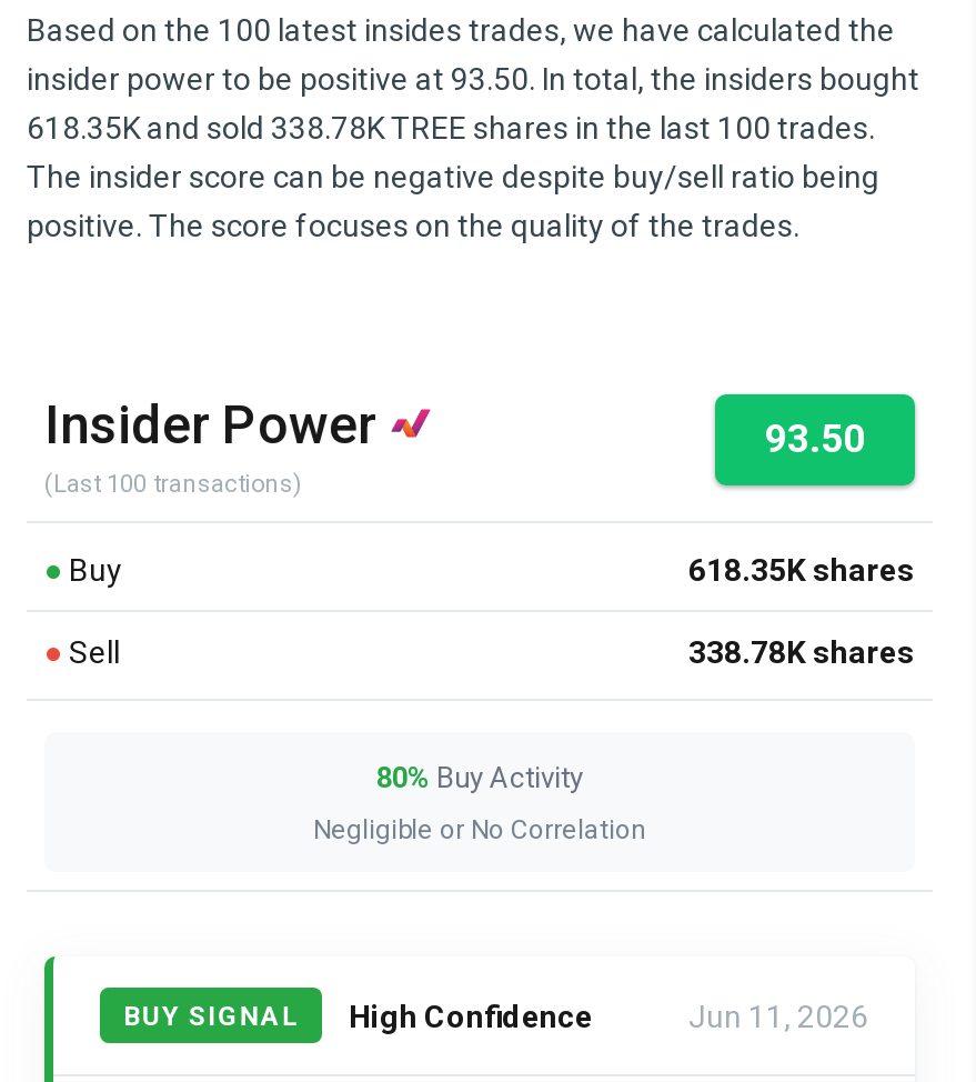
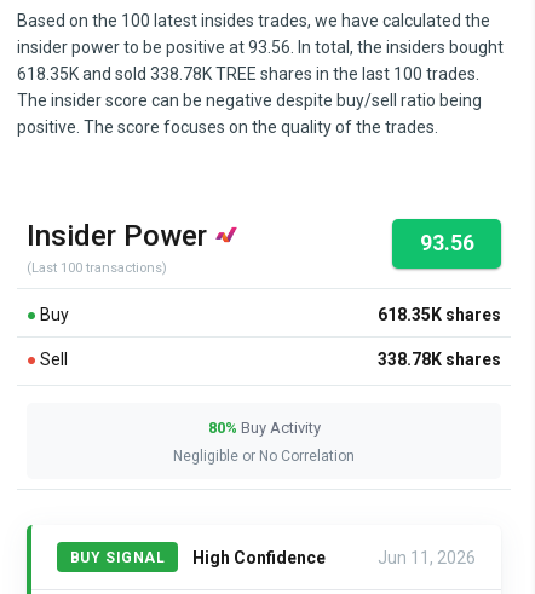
- insider power to be positive at 93.50. In total, the insiders bought
+ insider power to be positive at 93.56. In total, the insiders bought

- 93.50
+ 93.56
